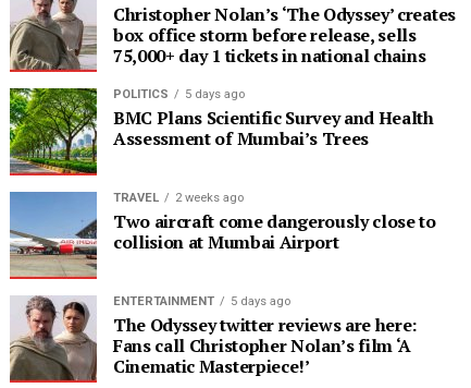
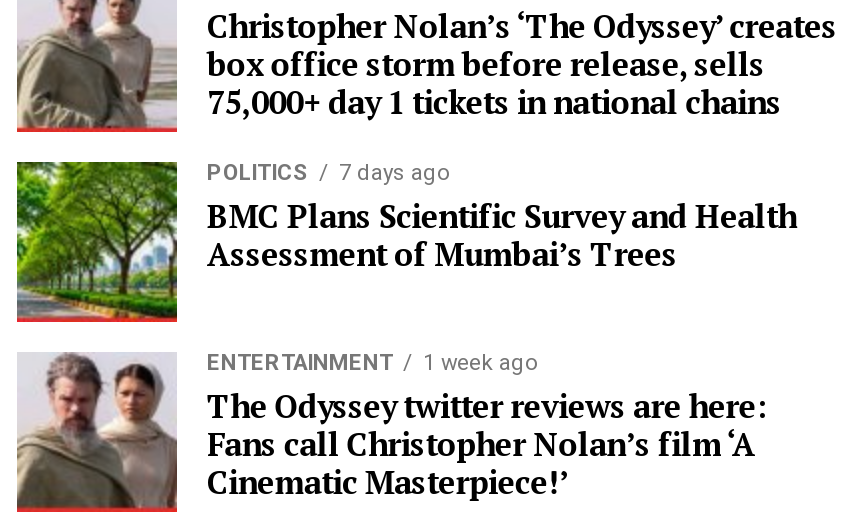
- POLITICS 5 days ago
+ POLITICS 7 days ago

- [image]
- TRAVEL
- 2 weeks ago
- Two aircraft come dangerously close to
- collision at Mumbai Airport

- ENTERTAINMENT 5 days ago
+ ENTERTAINMENT 1 week ago
